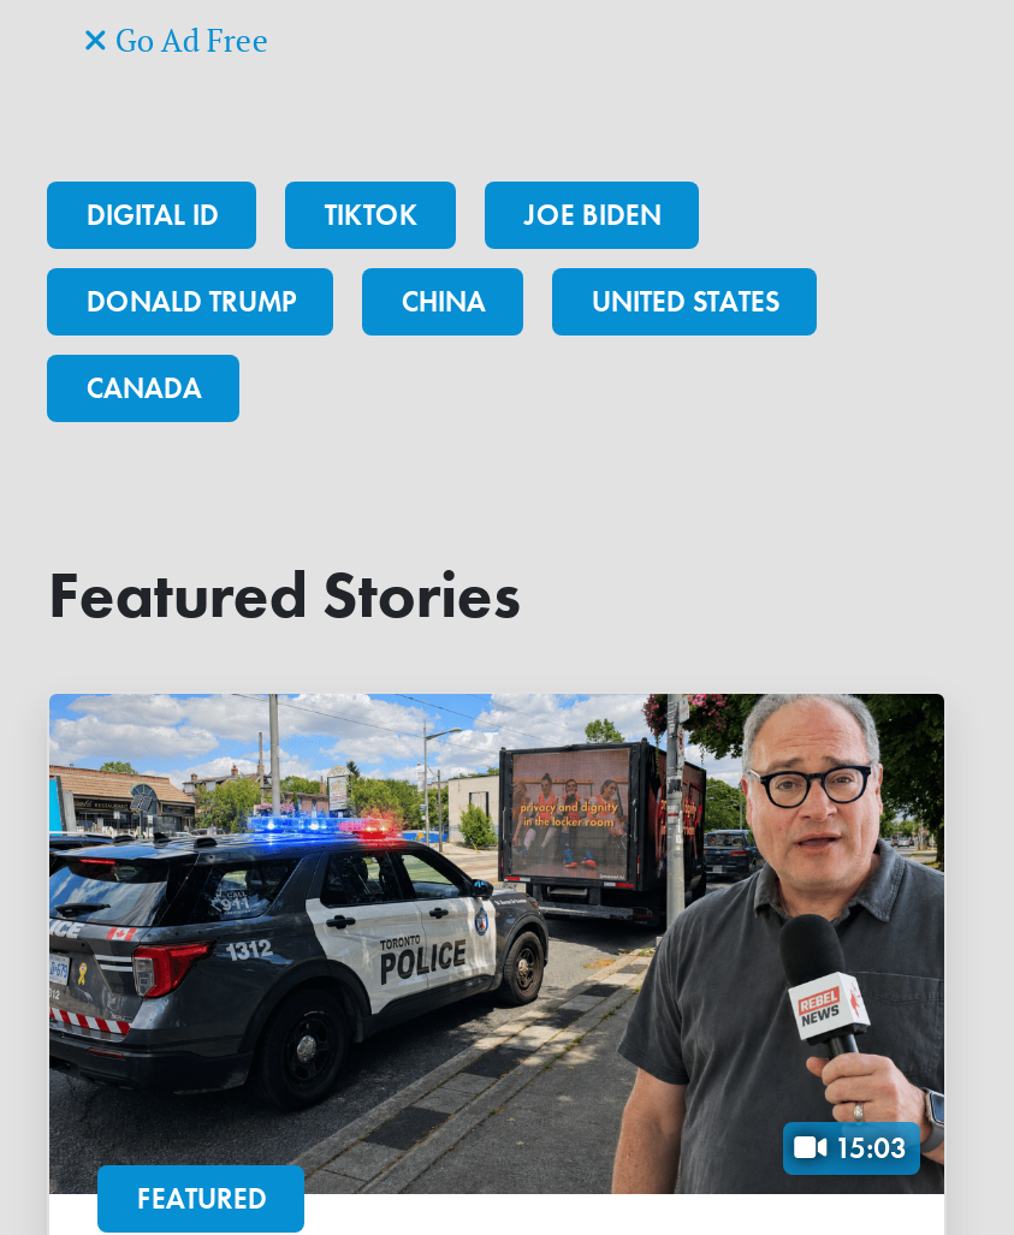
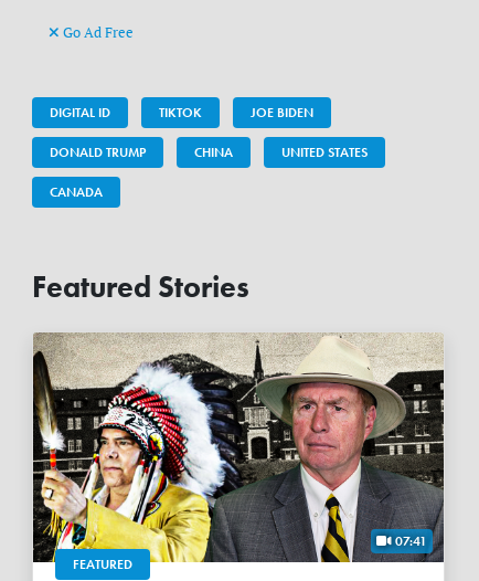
- [image]
- 15:03
+ [image]
+ 07:41
